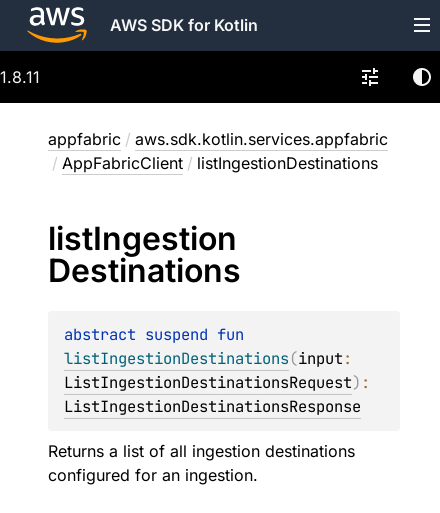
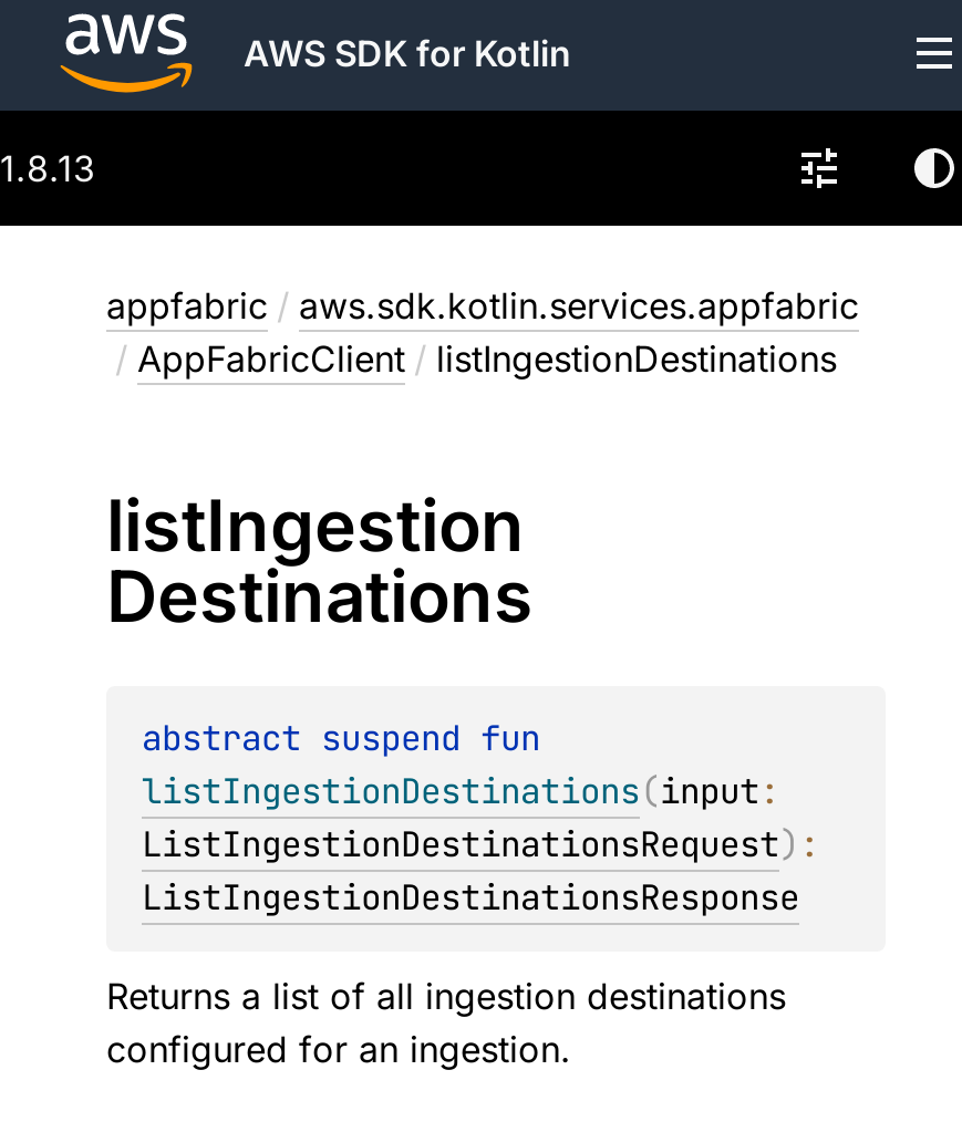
- 1.8.11
+ 1.8.13
